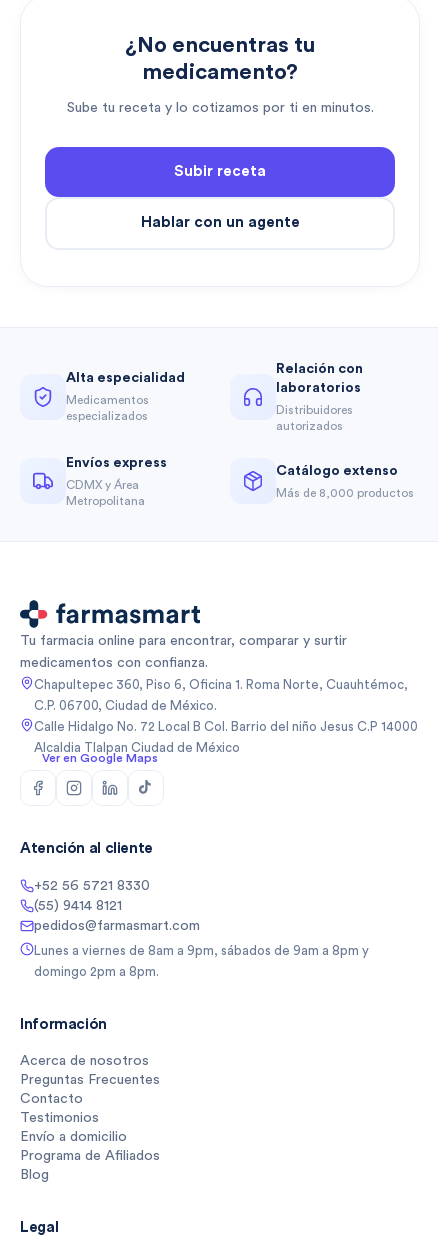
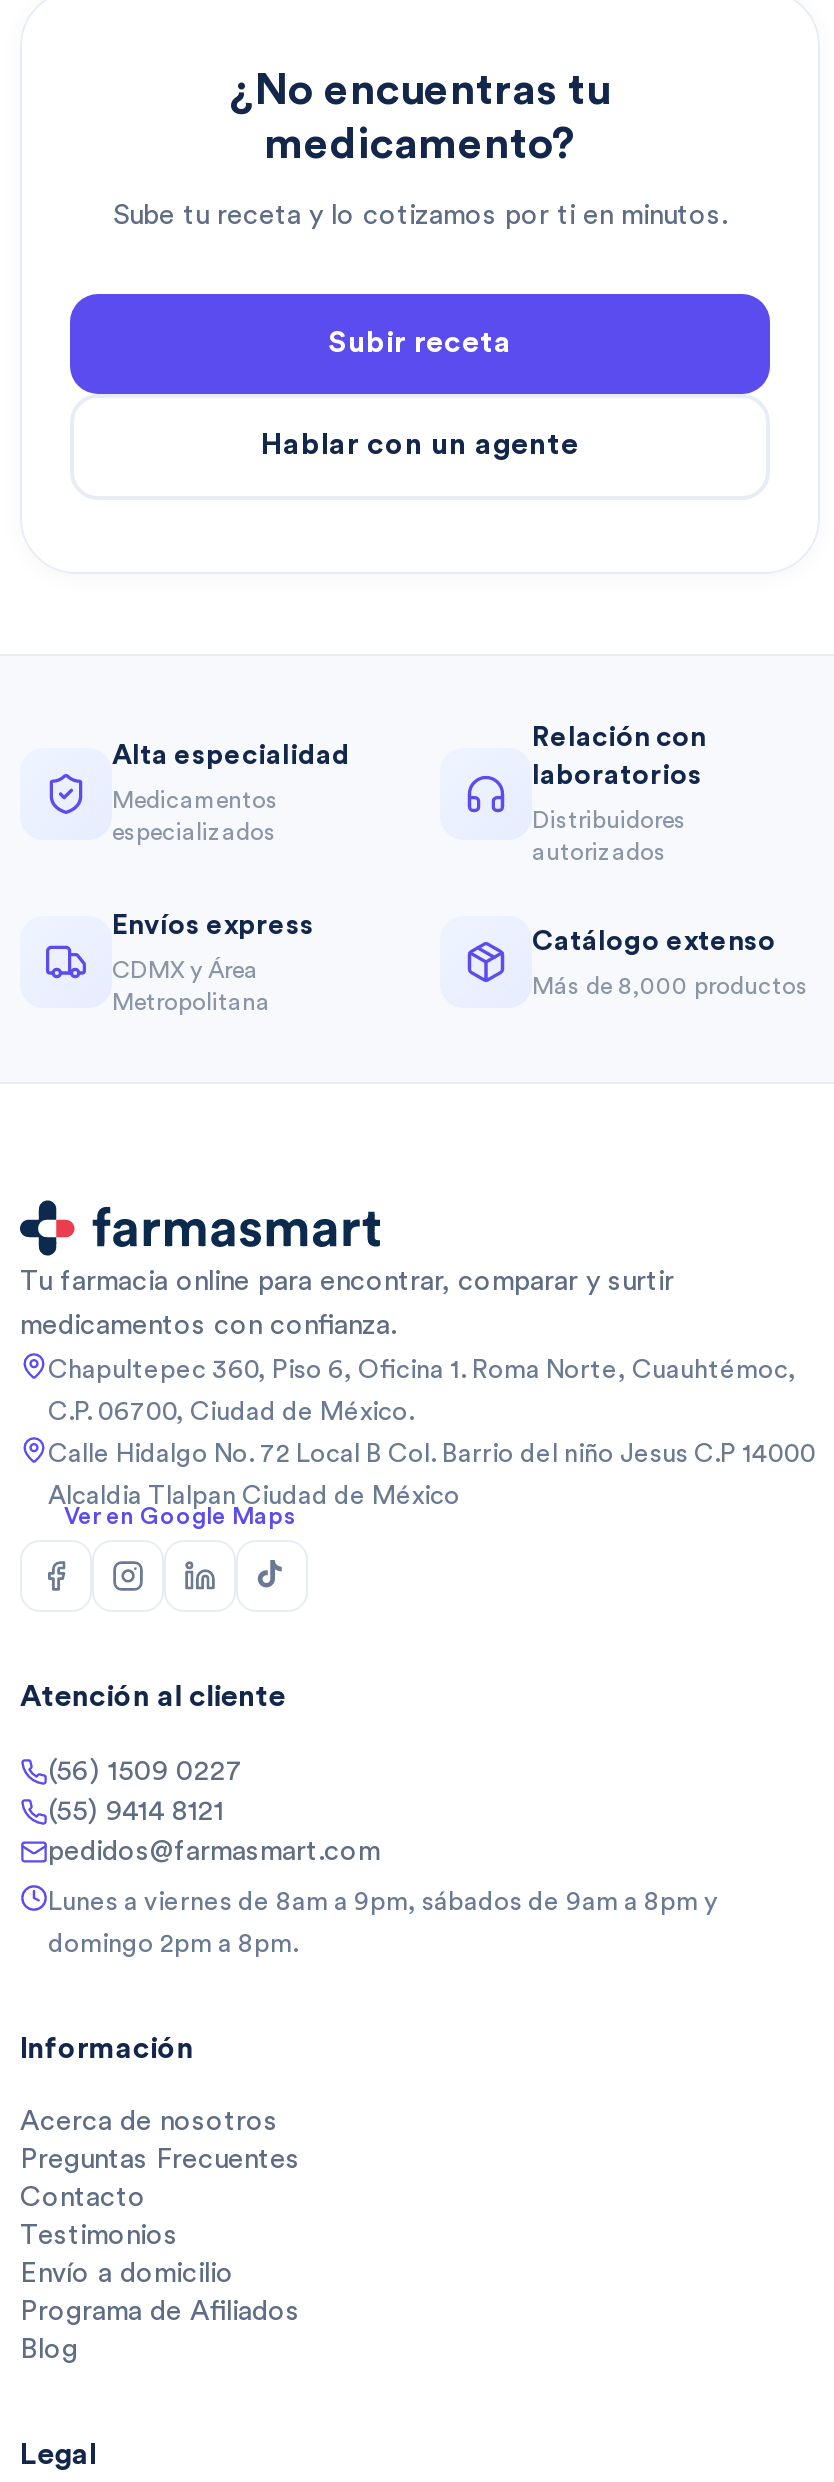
- +52 56 5721 8330
+ (56) 1509 0227
